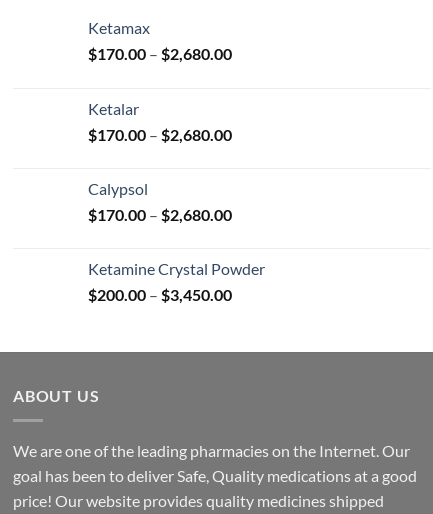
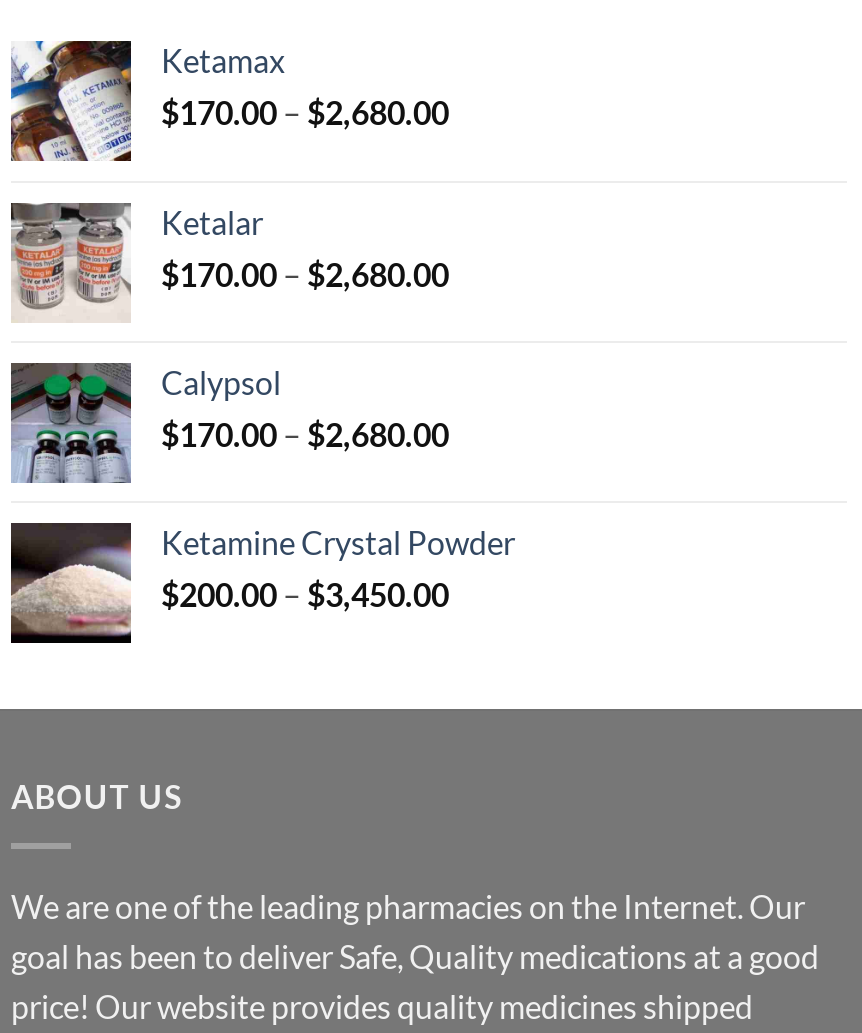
+ [image]

+ [image]

+ [image]

+ [image]
